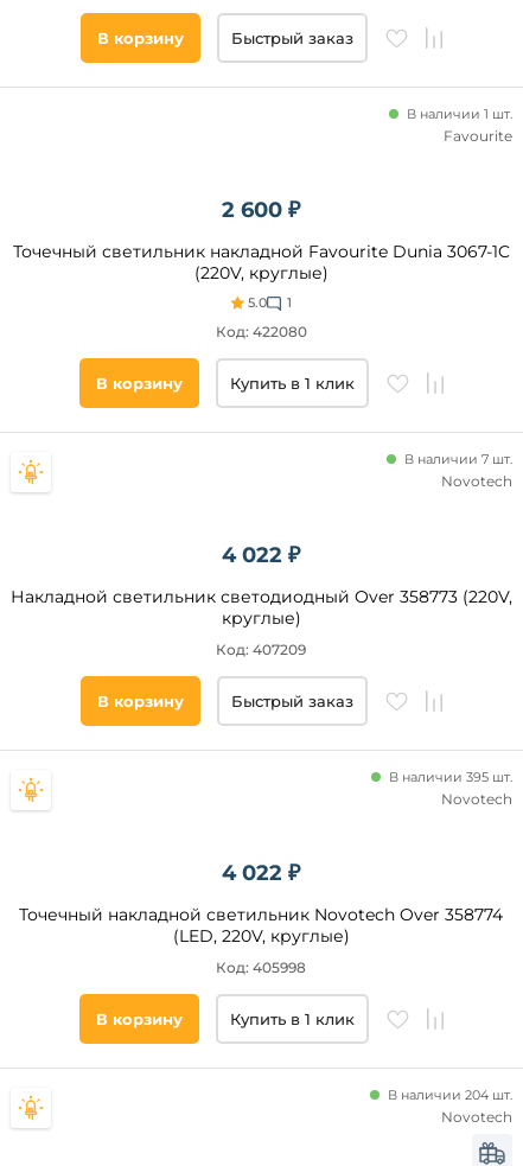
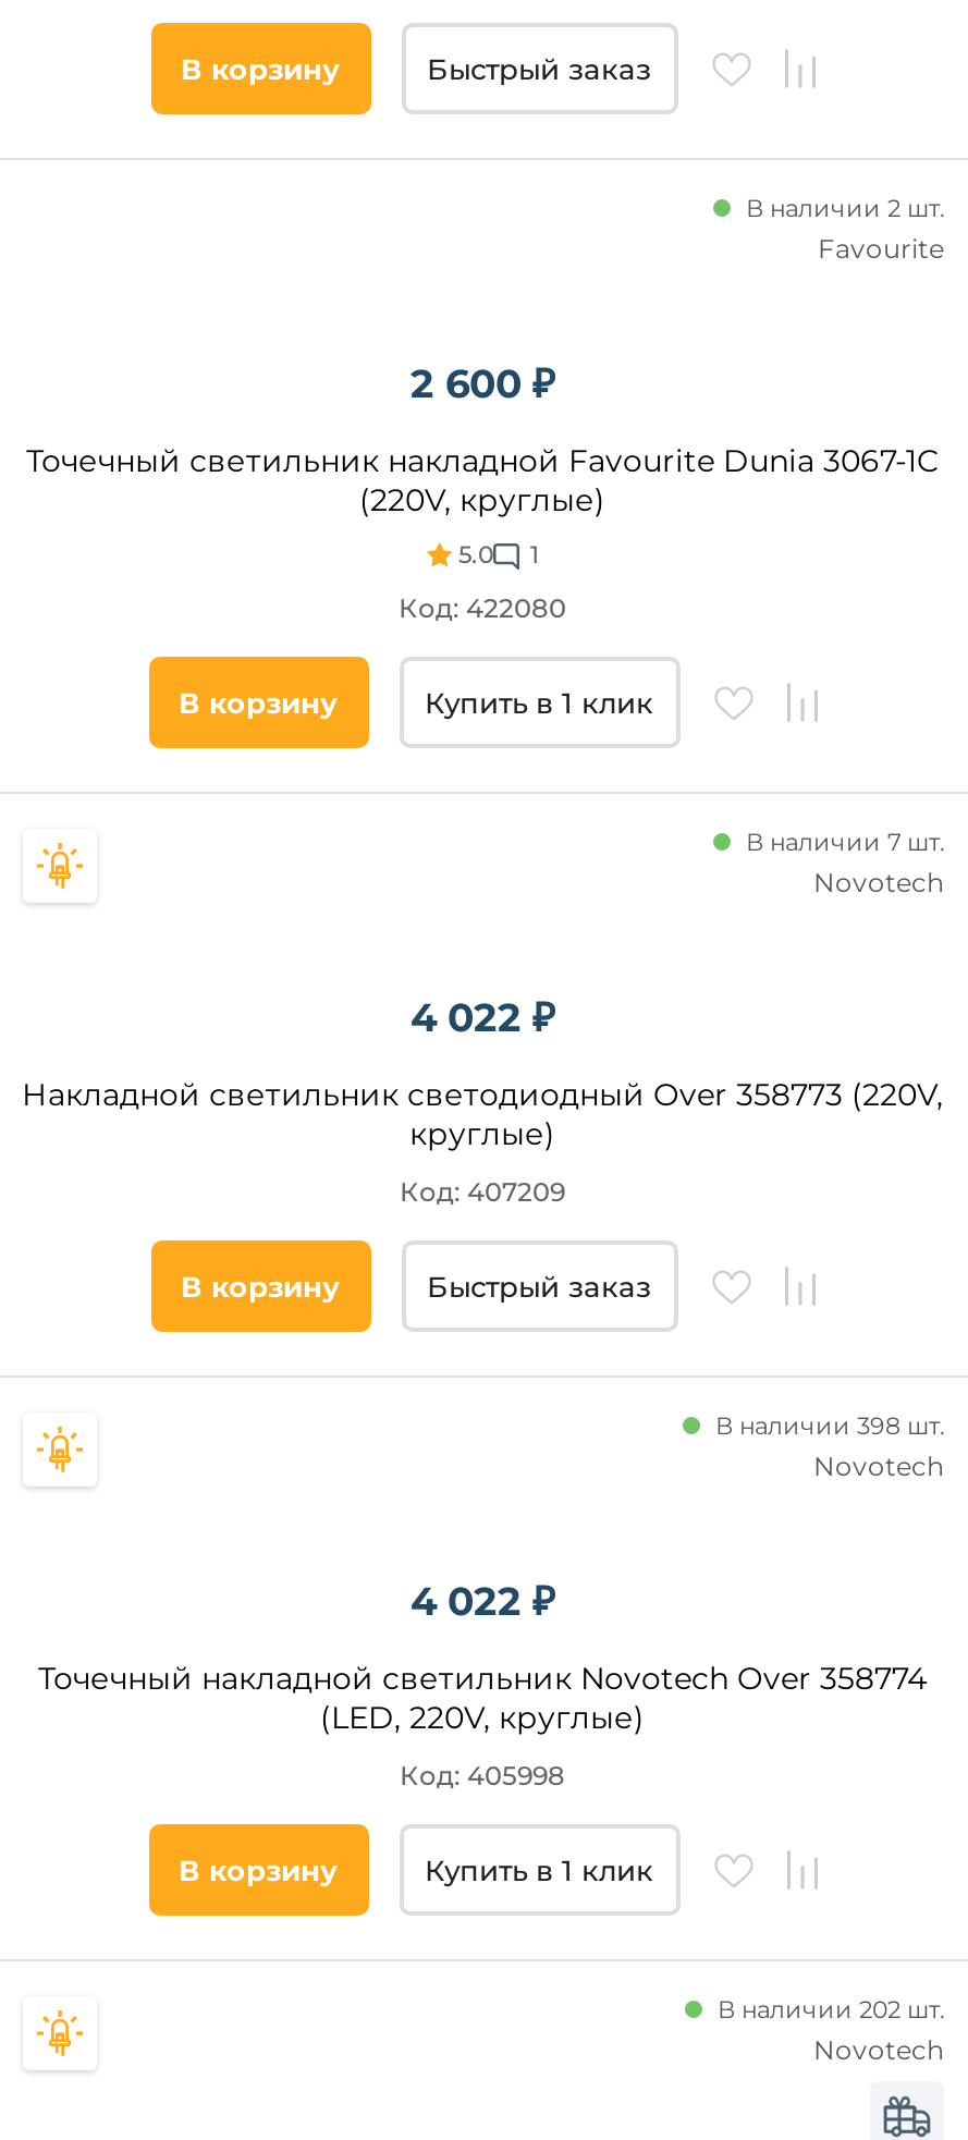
- В наличии 1 шт.
+ В наличии 2 шт.

- В наличии 395 шт.
+ В наличии 398 шт.

- В наличии 204 шт.
+ В наличии 202 шт.
